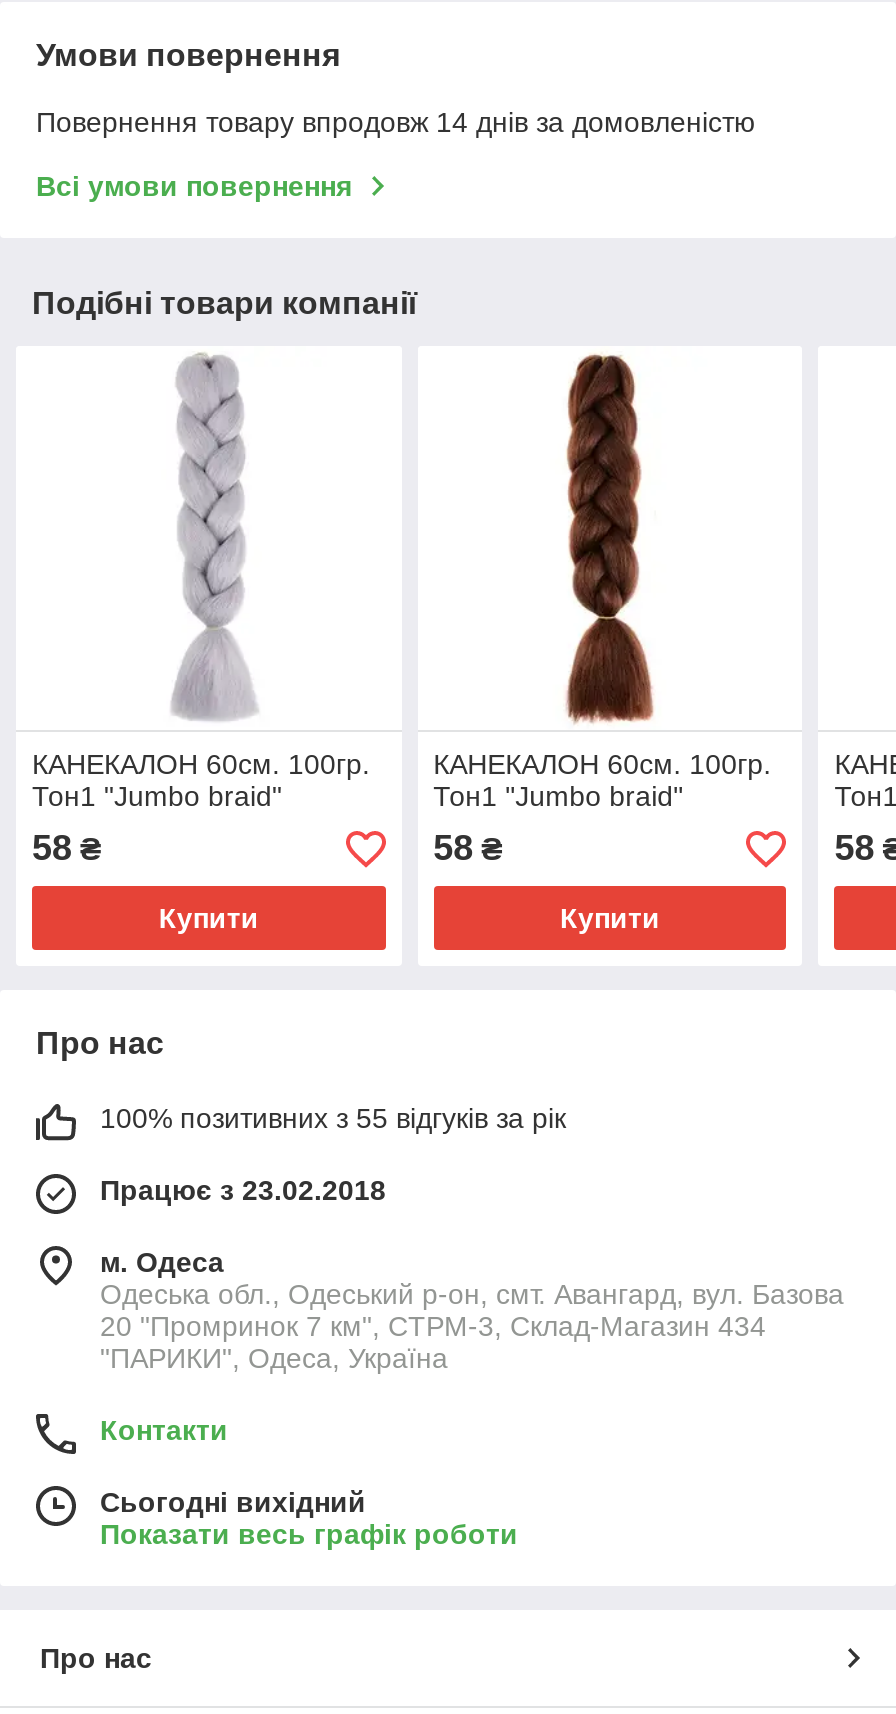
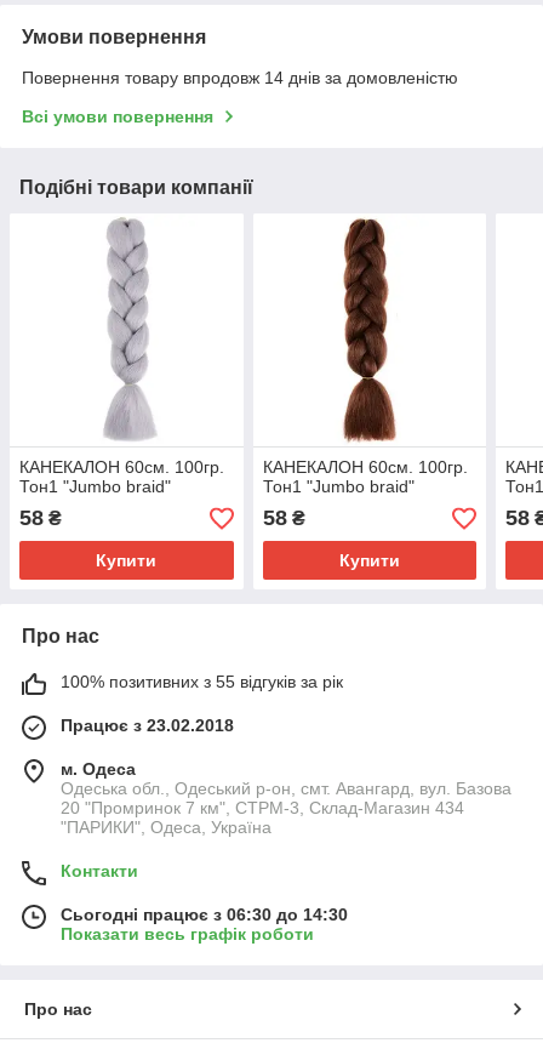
- Сьогодні вихідний
+ Сьогодні працює з 06:30 до 14:30
